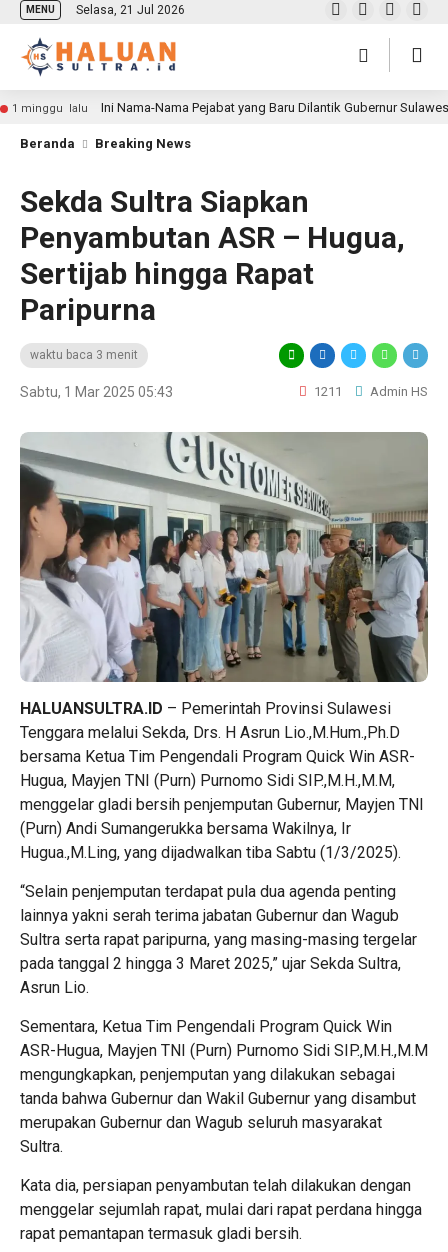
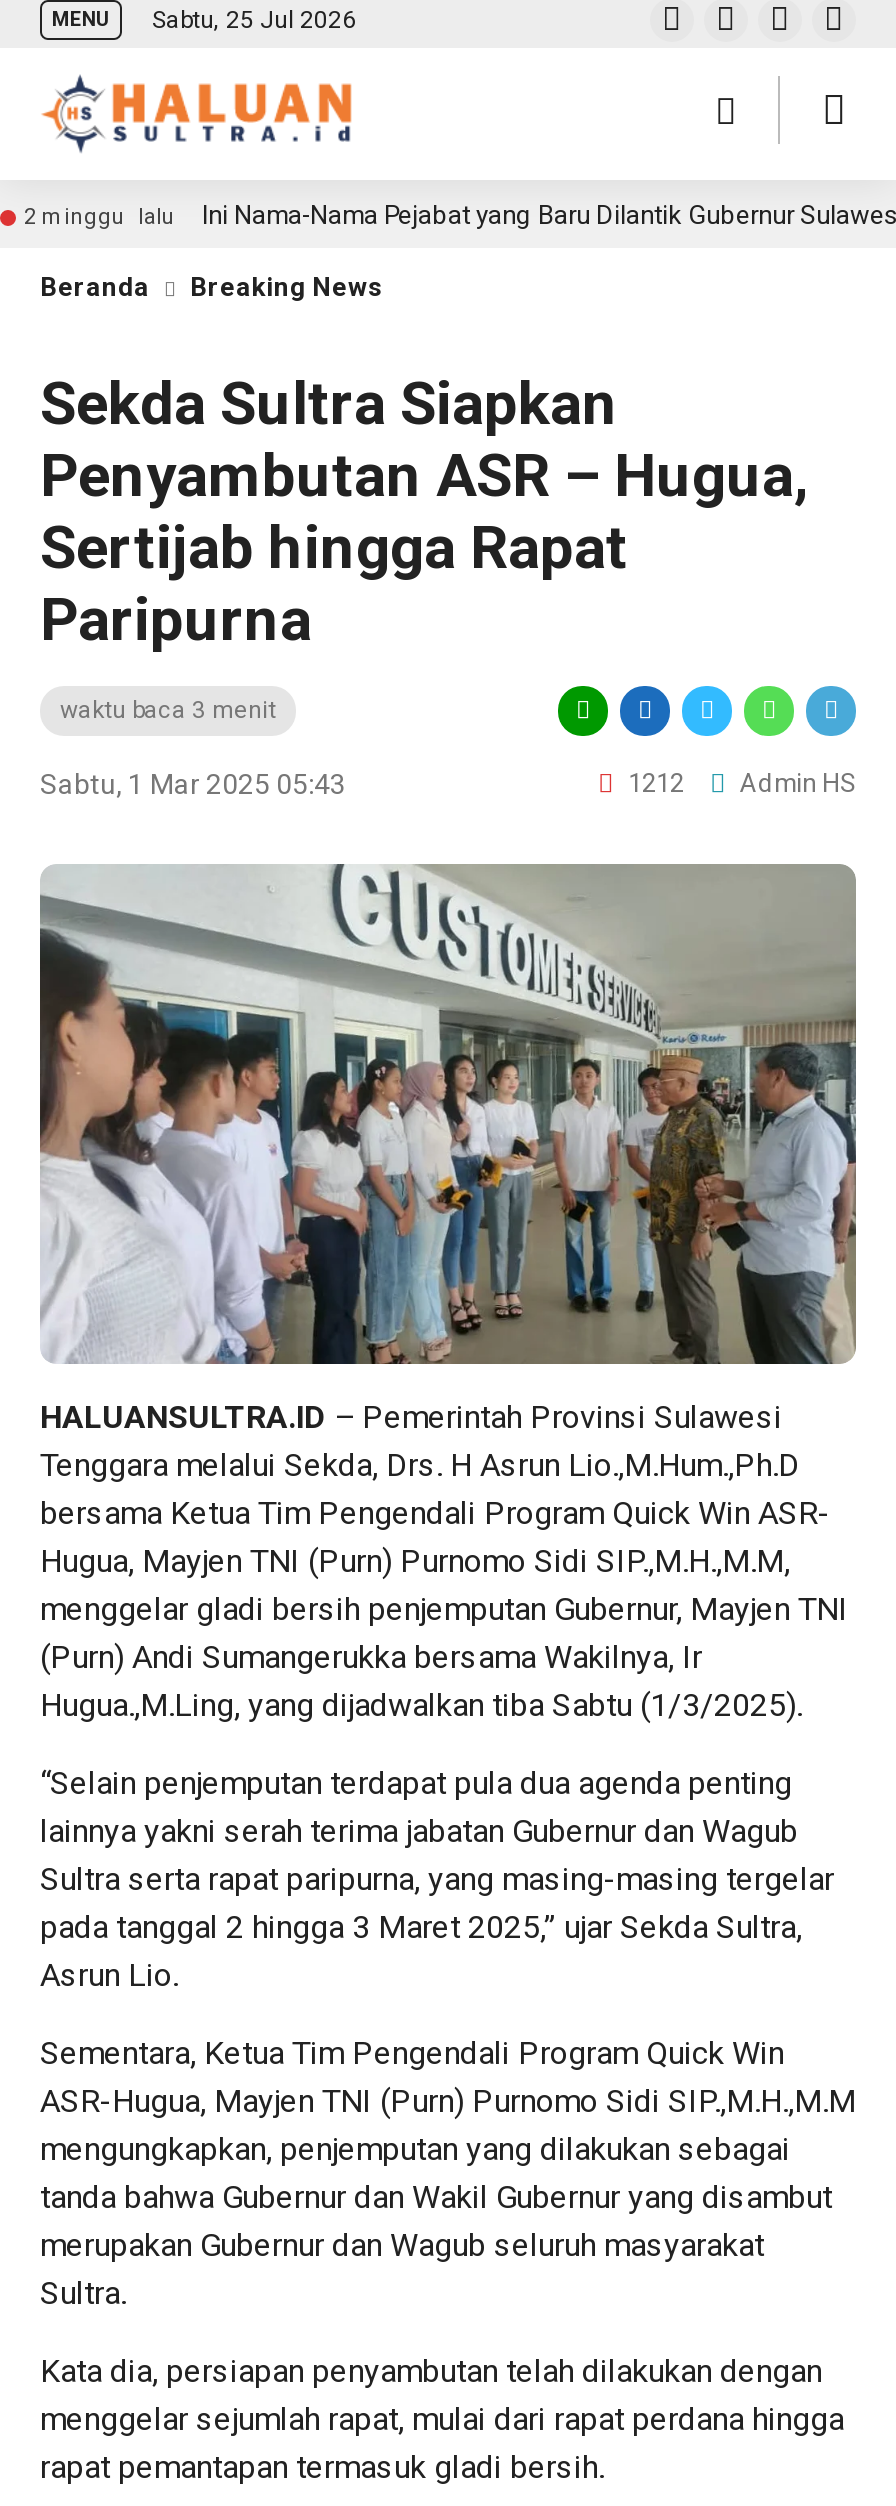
- MENU Selasa, 21 Jul 2026
+ MENU Sabtu, 25 Jul 2026

- 1 minggu lalu
+ 2 minggu lalu

- 1211 Admin HS
+ 1212 Admin HS
